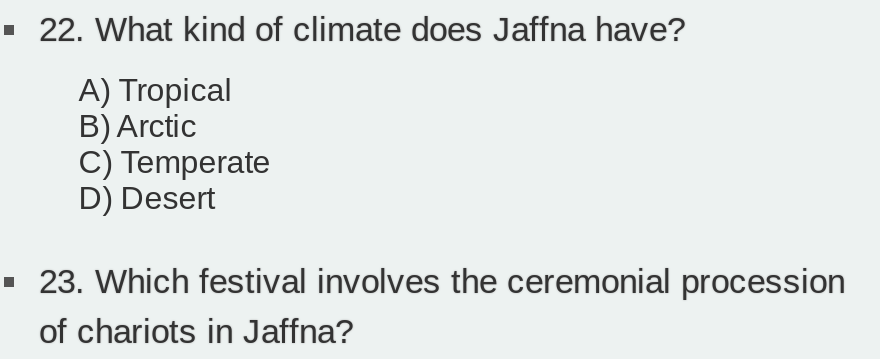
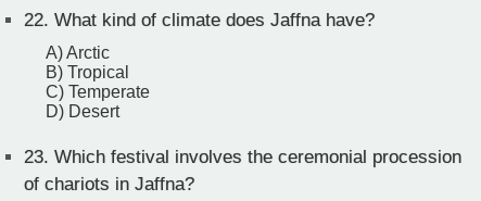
- A) Tropical
+ A) Arctic

- B) Arctic
+ B) Tropical
